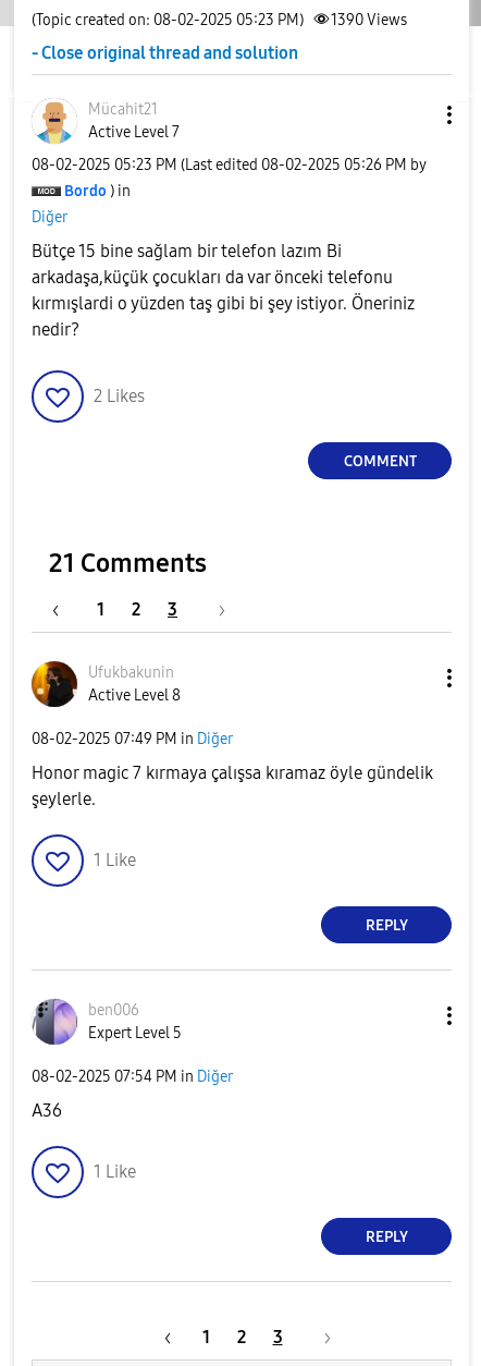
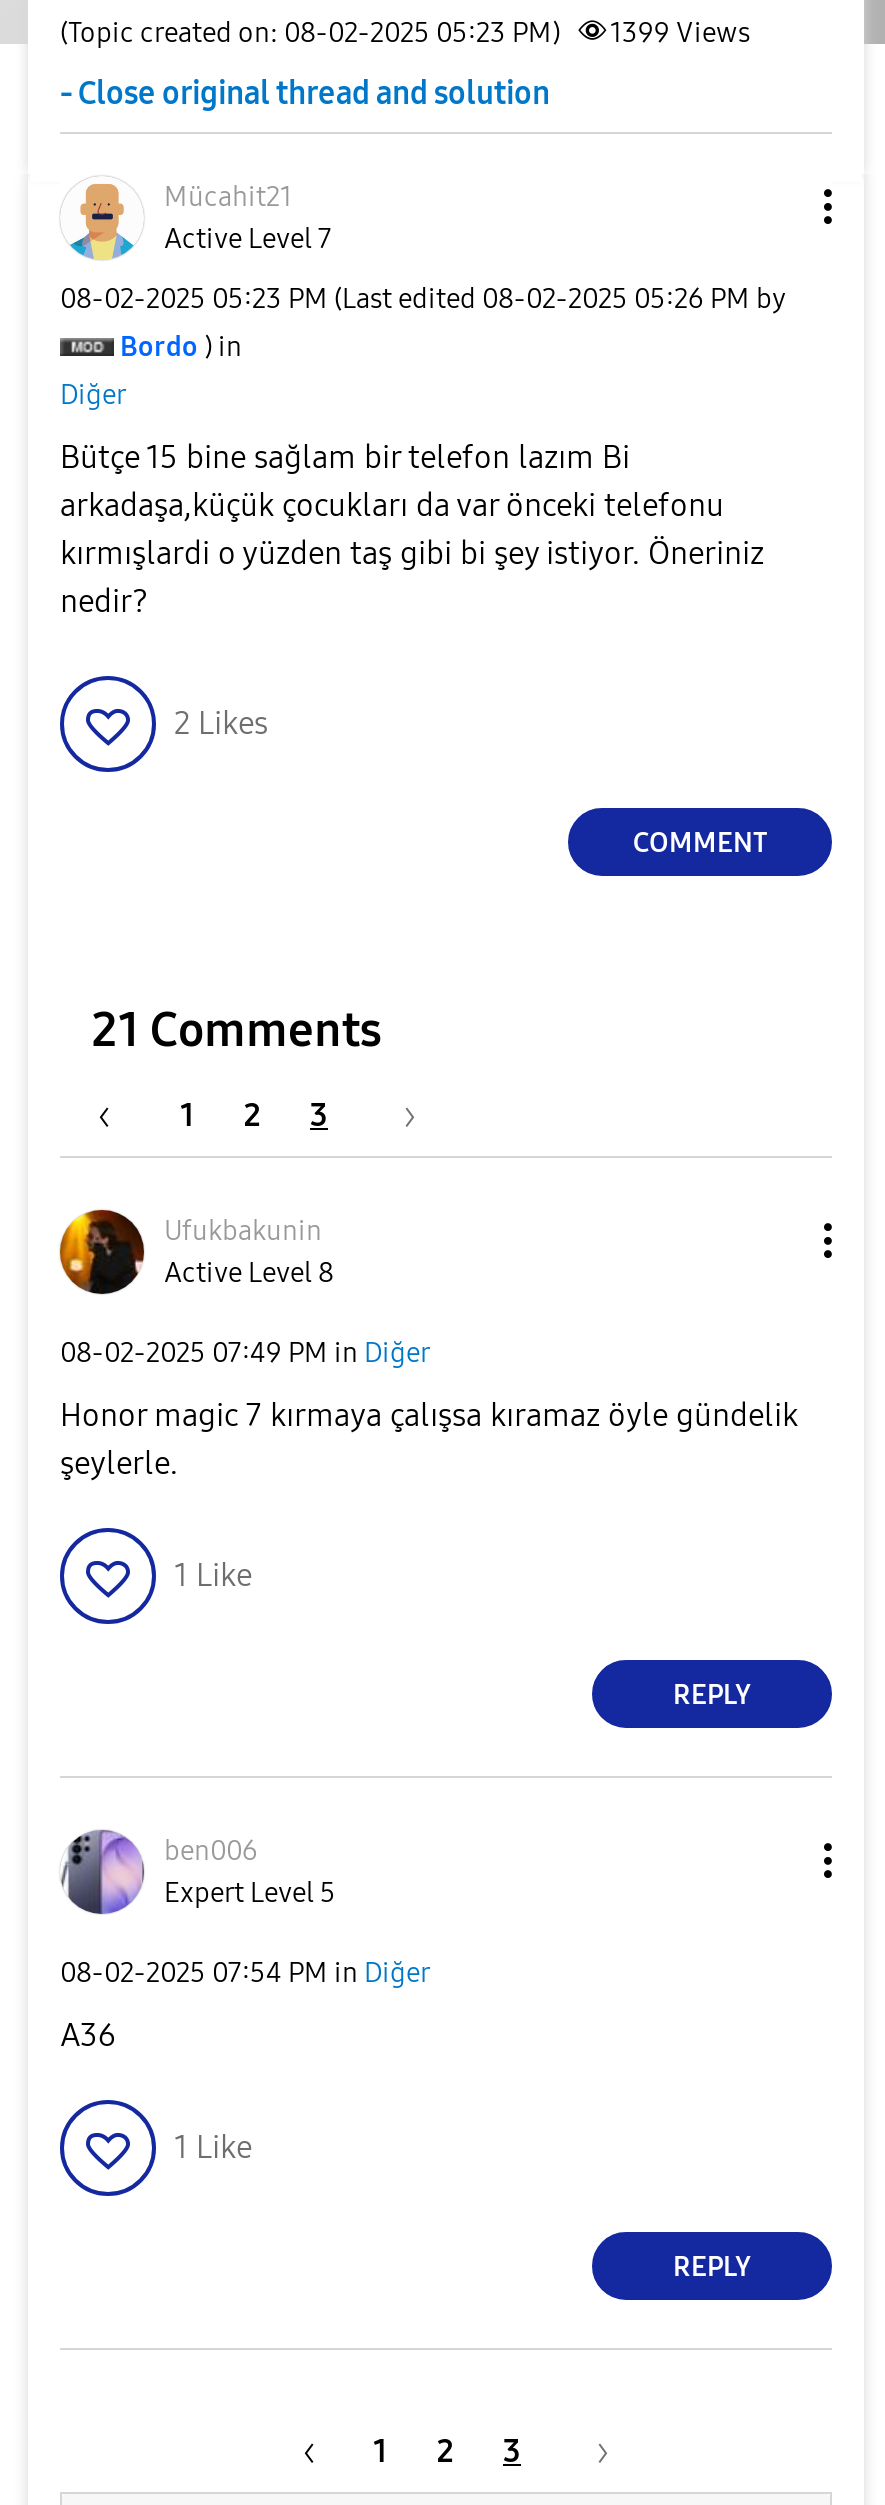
- (Topic created on: 08-02-2025 05:23 PM) 1390 Views
+ (Topic created on: 08-02-2025 05:23 PM) 1399 Views
